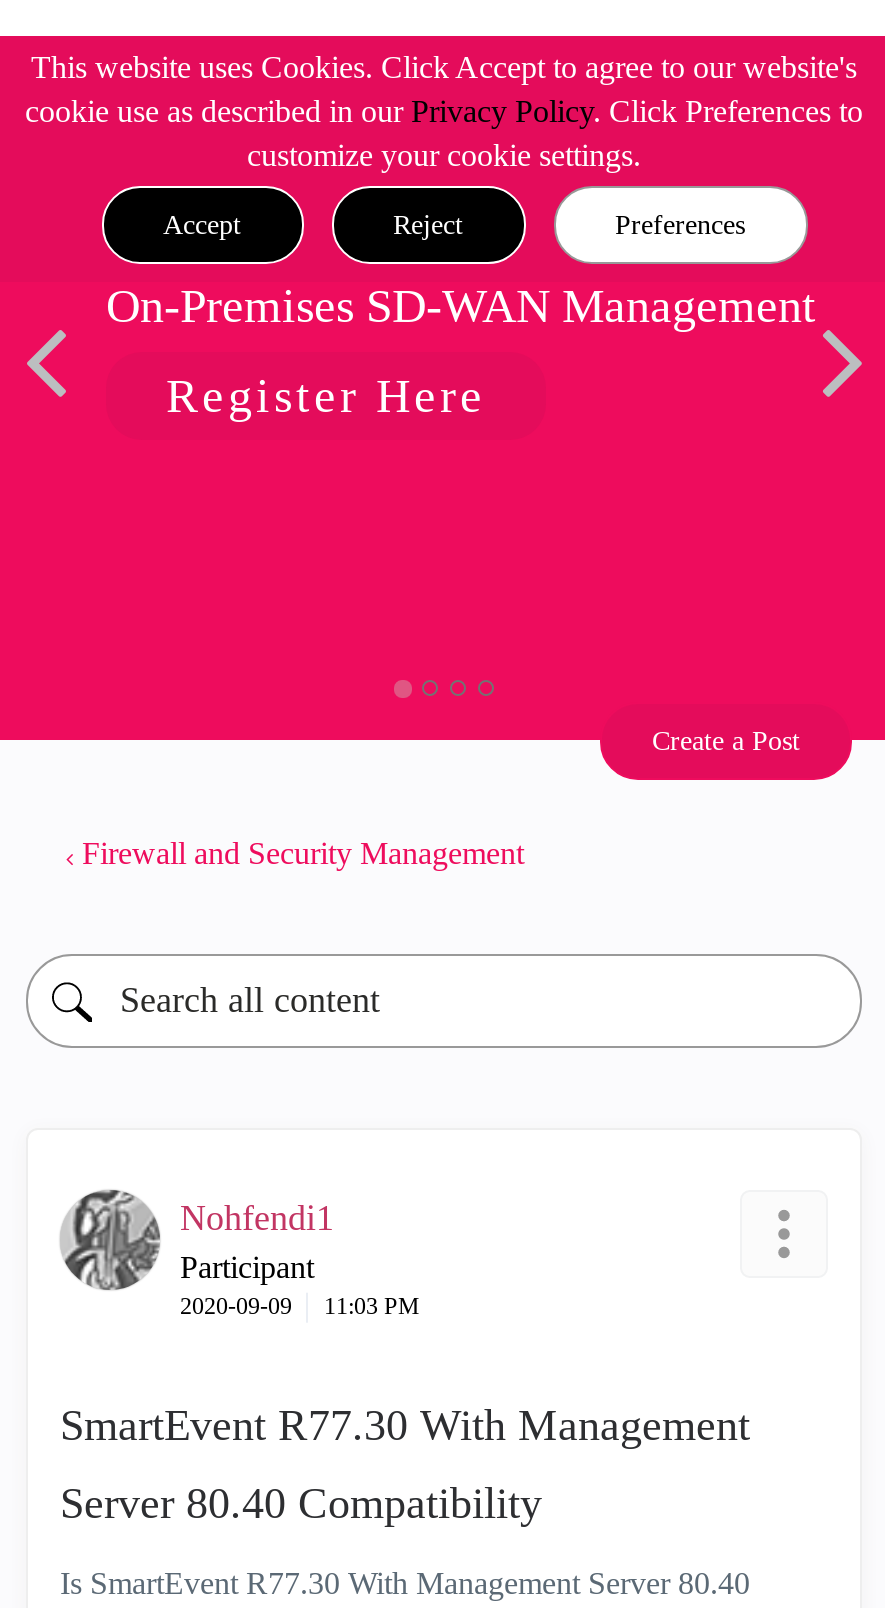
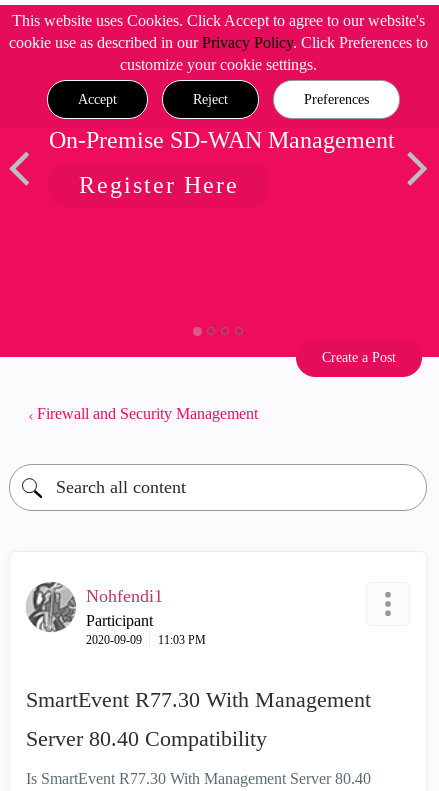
- On-Premises SD-WAN Management
+ On-Premise SD-WAN Management
